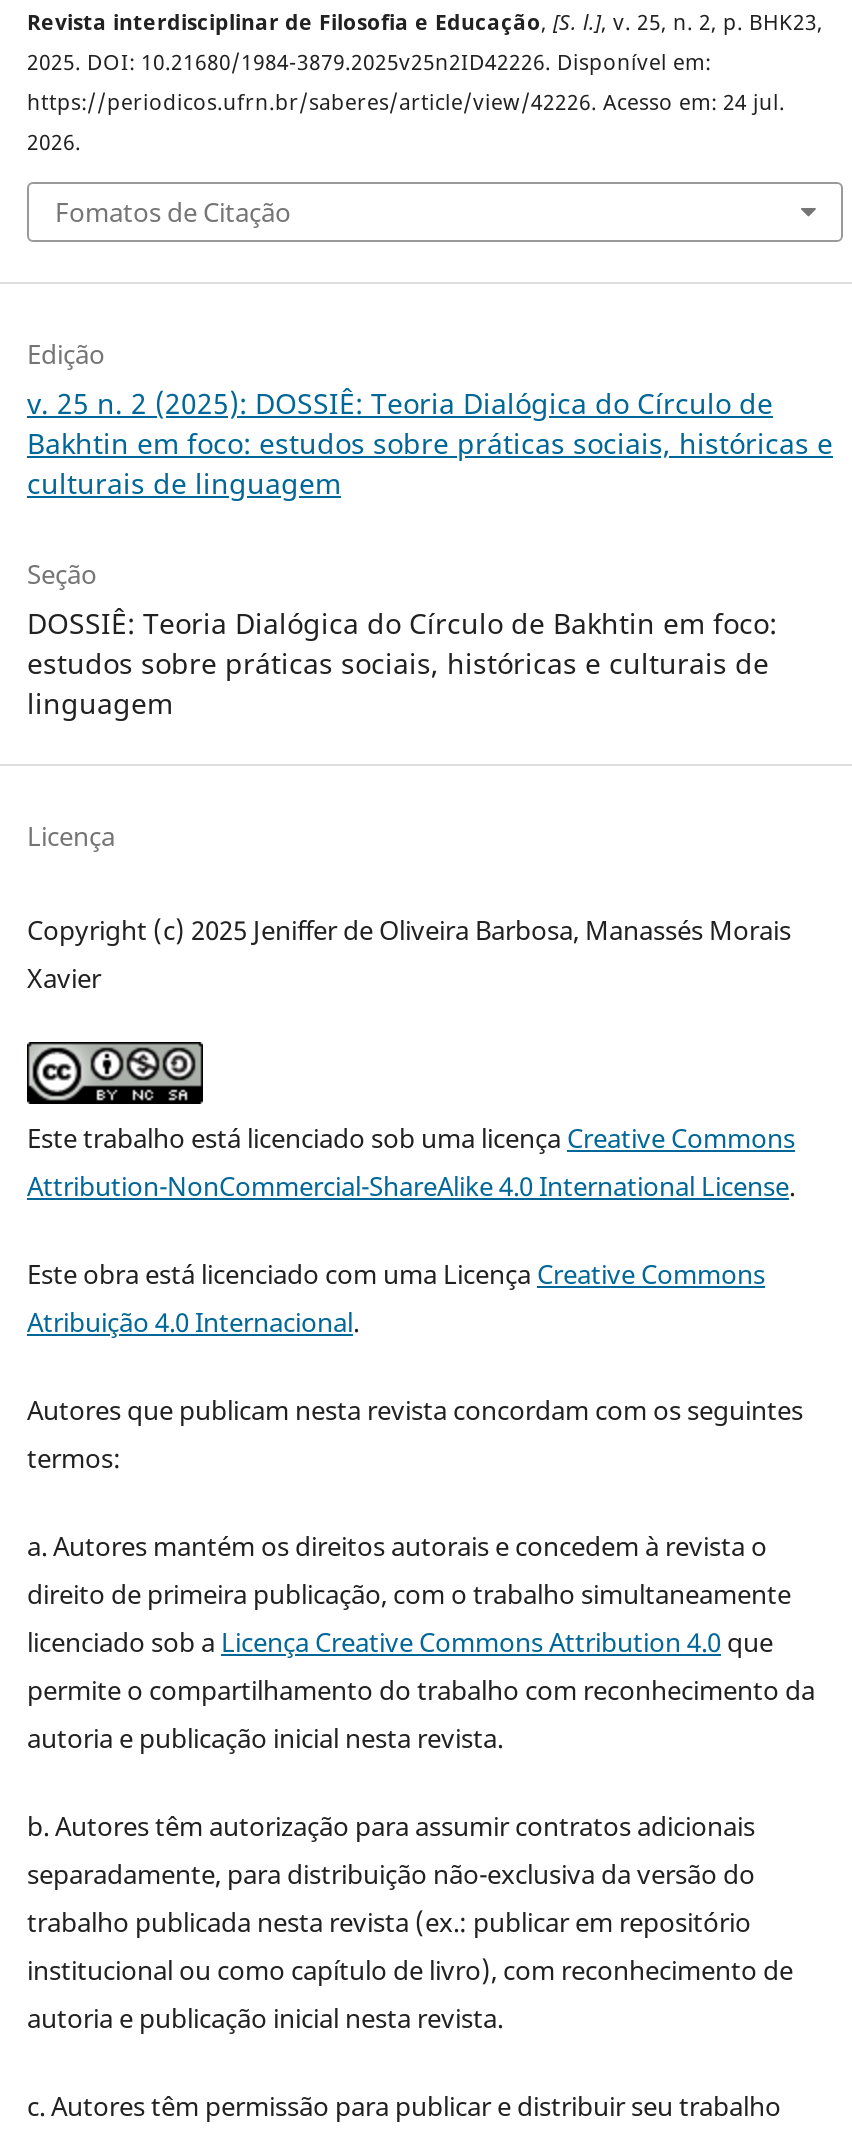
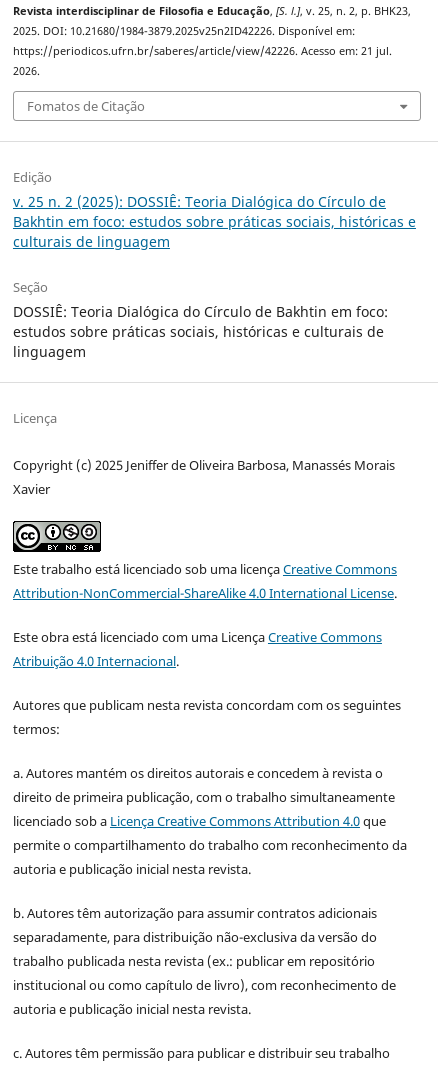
- https://periodicos.ufrn.br/saberes/article/view/42226. Acesso em: 24 jul.
+ https://periodicos.ufrn.br/saberes/article/view/42226. Acesso em: 21 jul.
